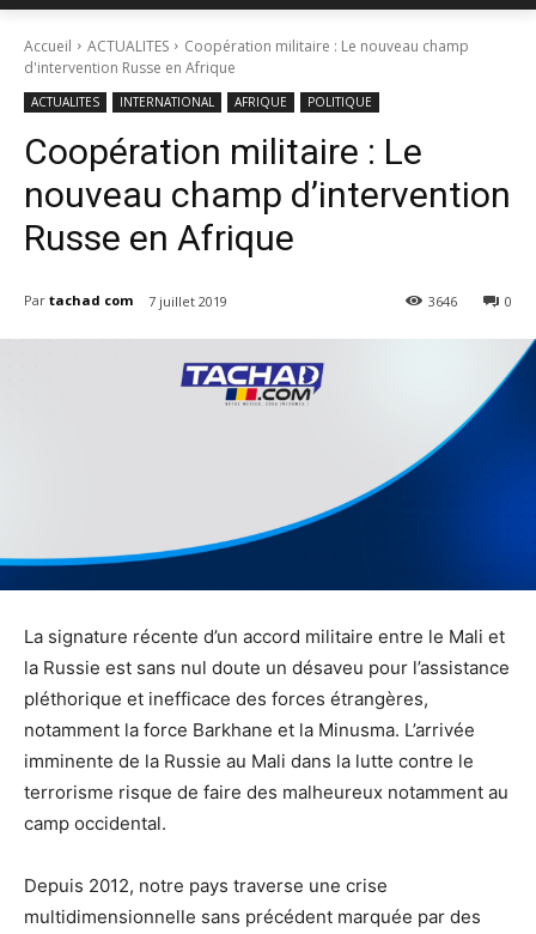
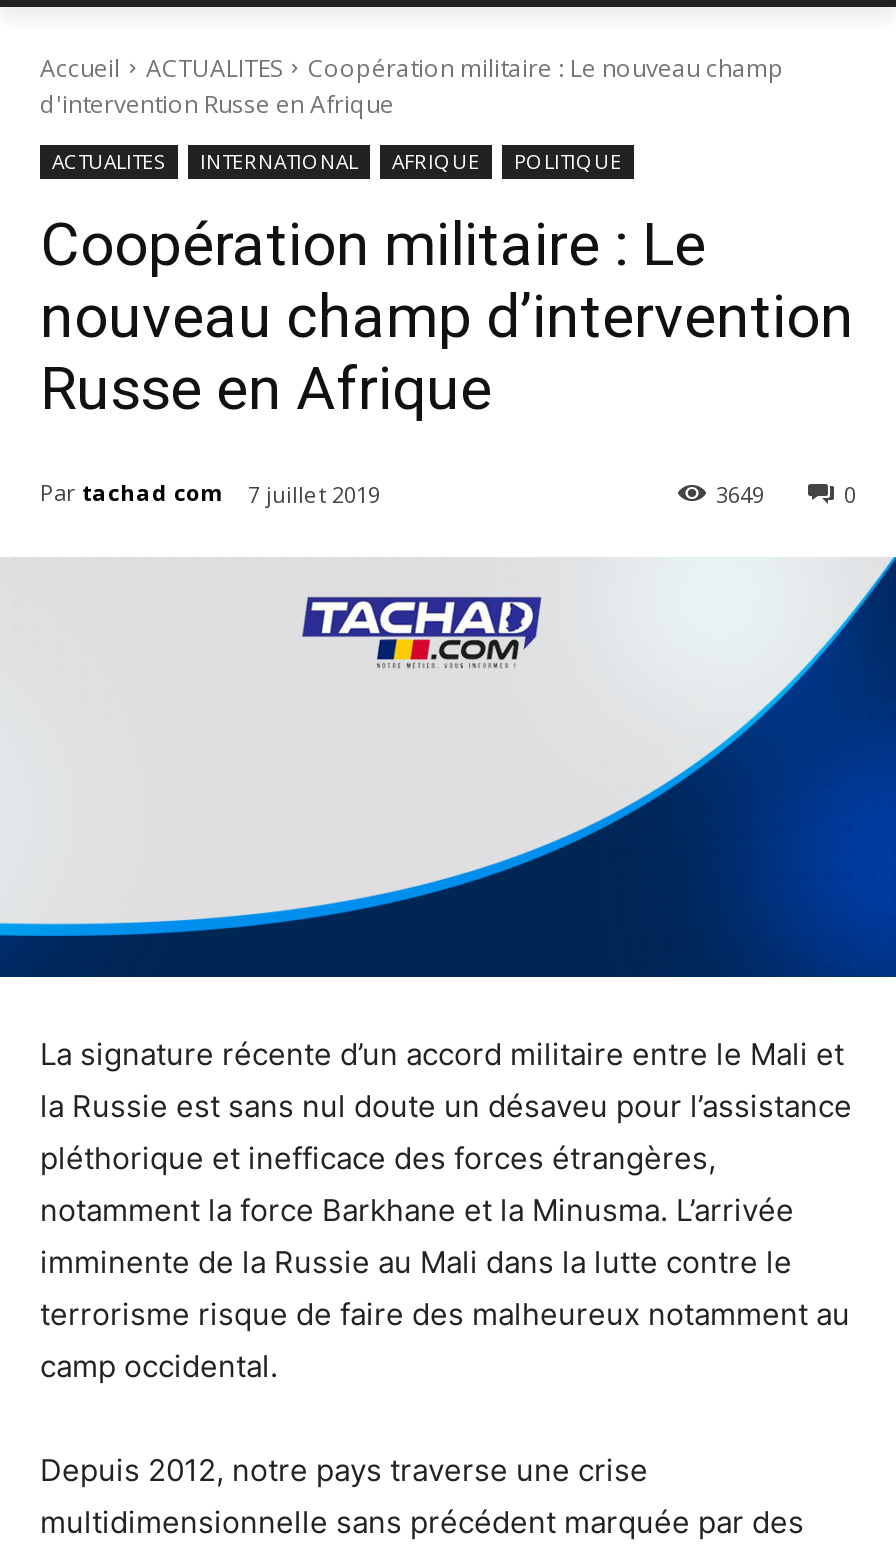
- 3646
+ 3649
